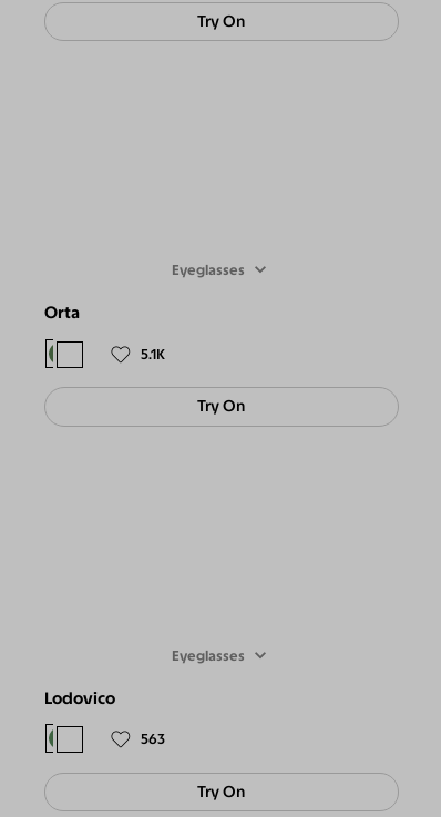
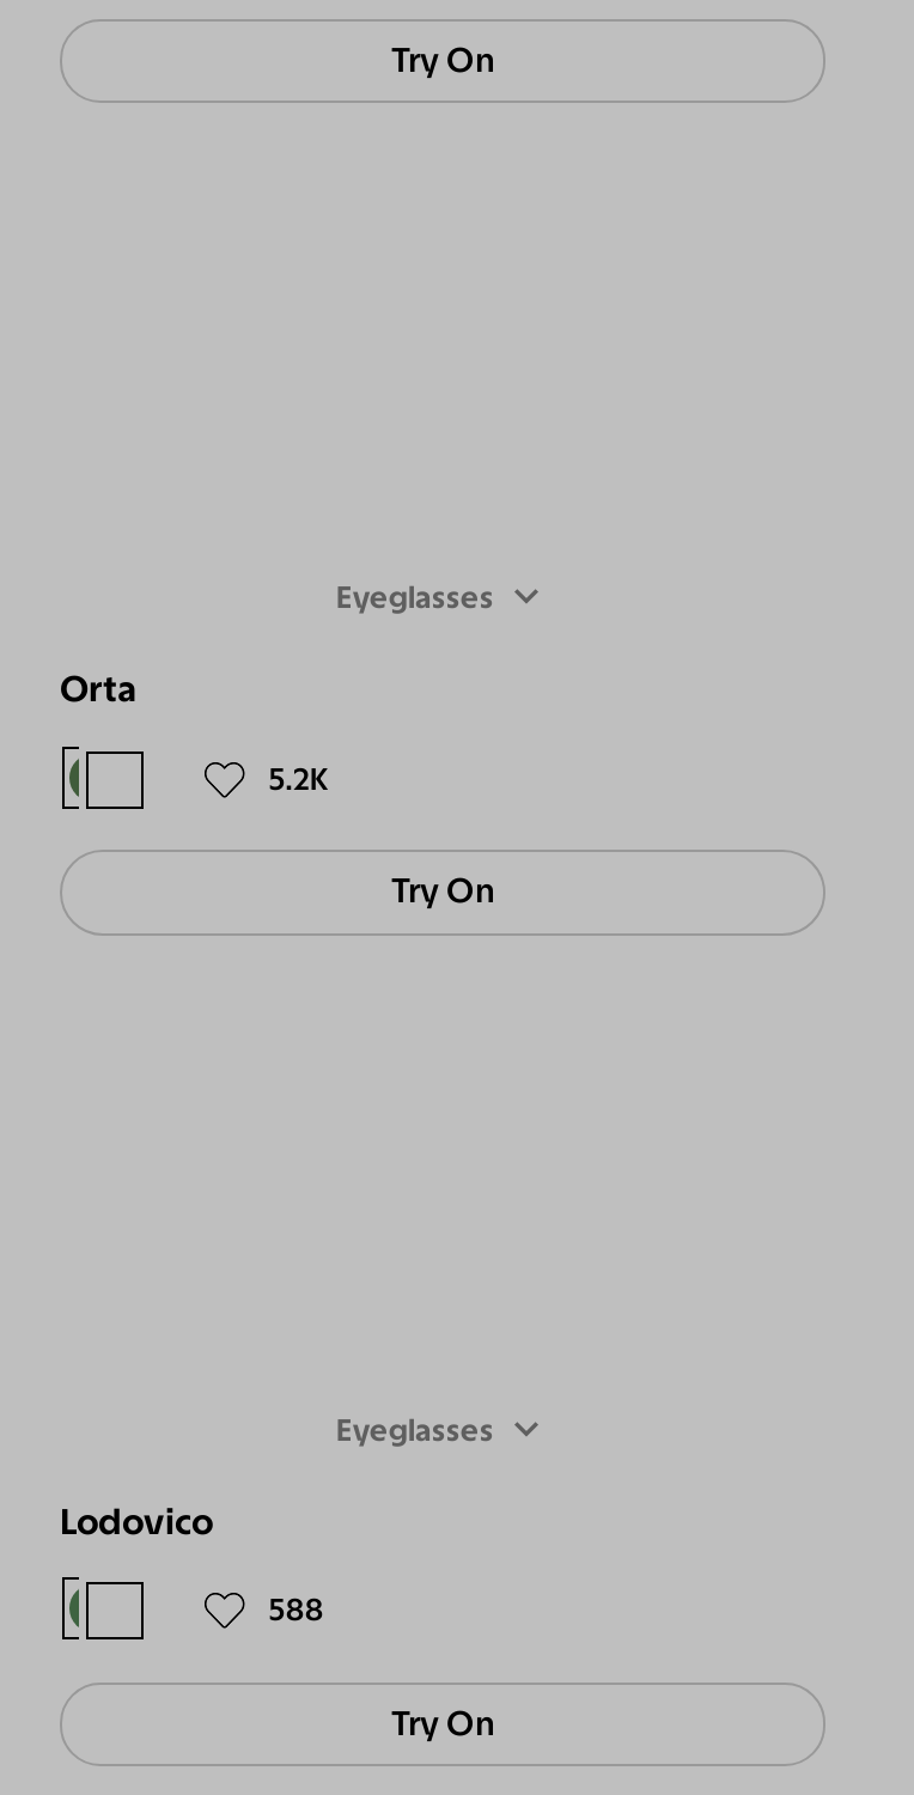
- 5.1K
+ 5.2K

- 563
+ 588
